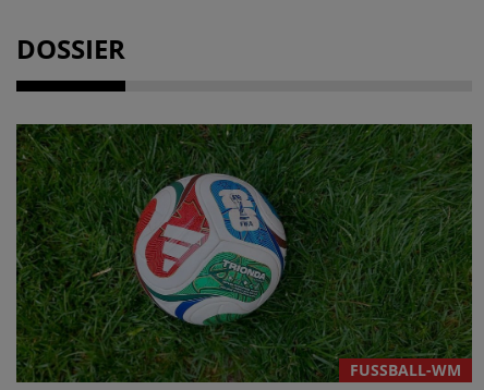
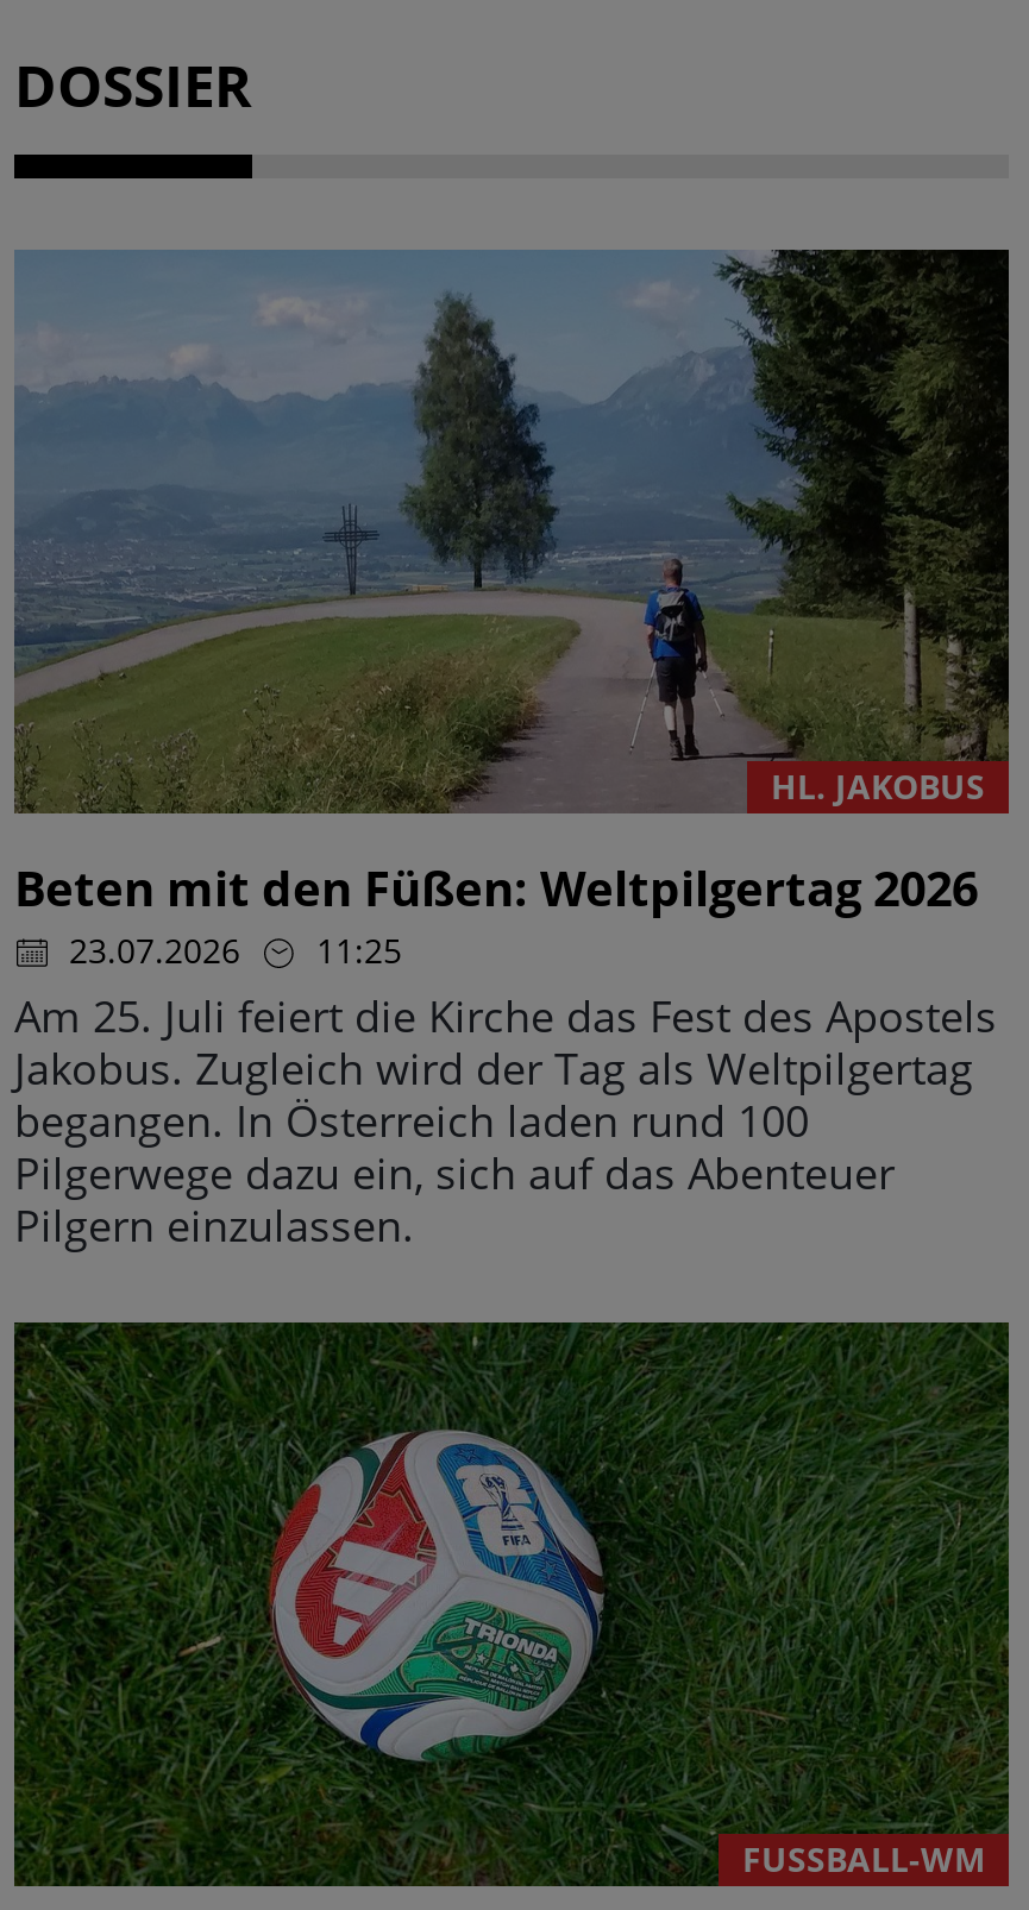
+ [image]
+ HL. JAKOBUS
+ Beten mit den Füßen: Weltpilgertag 2026
+ 23.07.2026
+ 11:25
+ Am 25. Juli feiert die Kirche das Fest des Apostels
+ Jakobus. Zugleich wird der Tag als Weltpilgertag
+ begangen. In Österreich laden rund 100
+ Pilgerwege dazu ein, sich auf das Abenteuer
+ Pilgern einzulassen.
